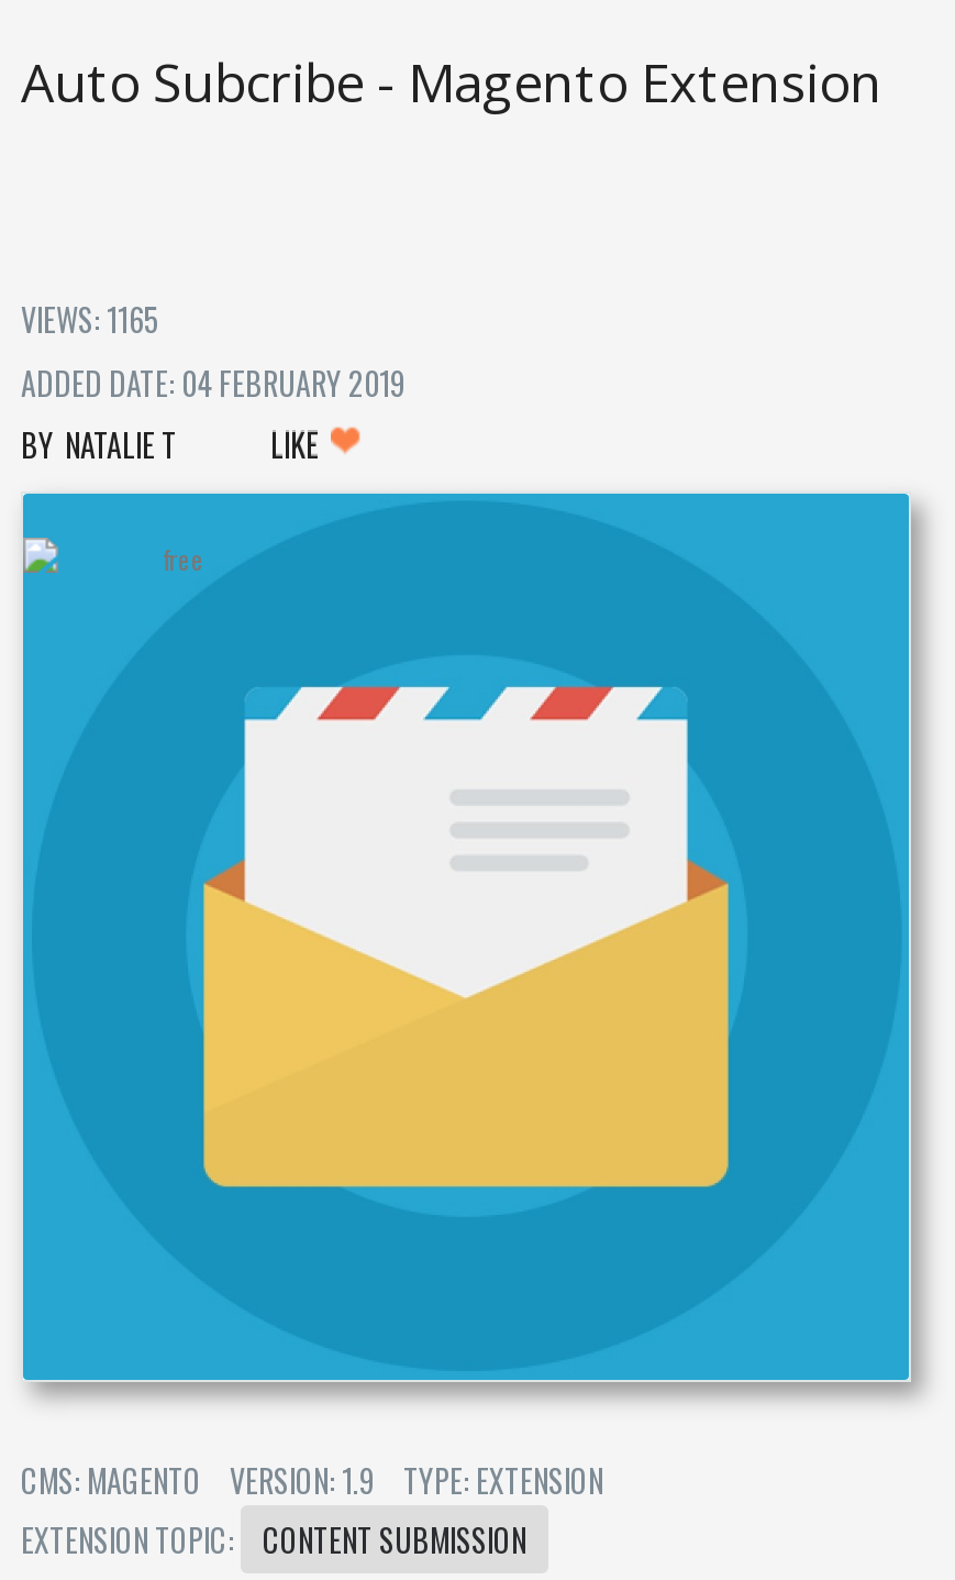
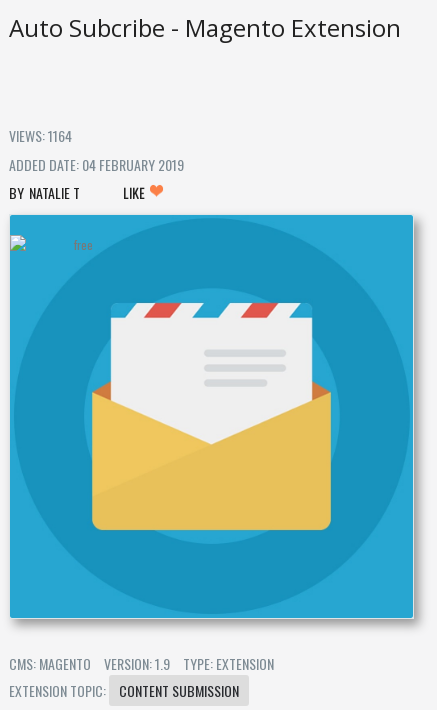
- VIEWS: 1165
+ VIEWS: 1164
